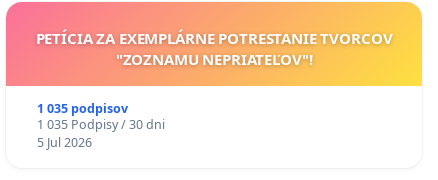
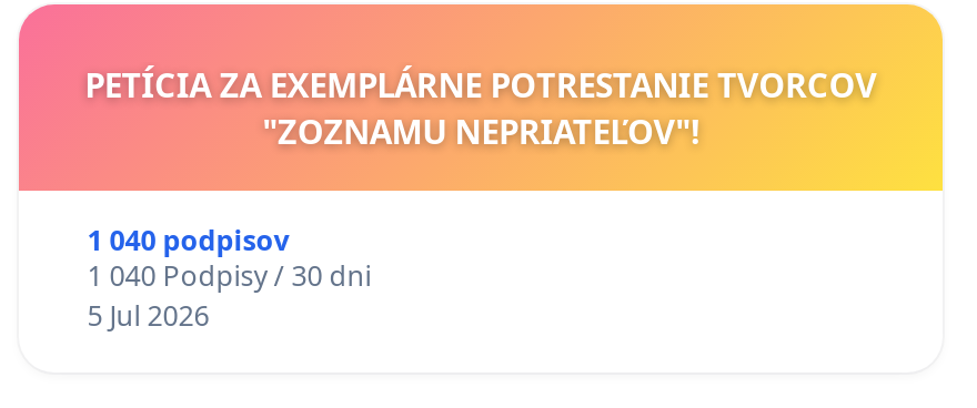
- 1 035 podpisov
+ 1 040 podpisov

- 1 035 Podpisy / 30 dni
+ 1 040 Podpisy / 30 dni
